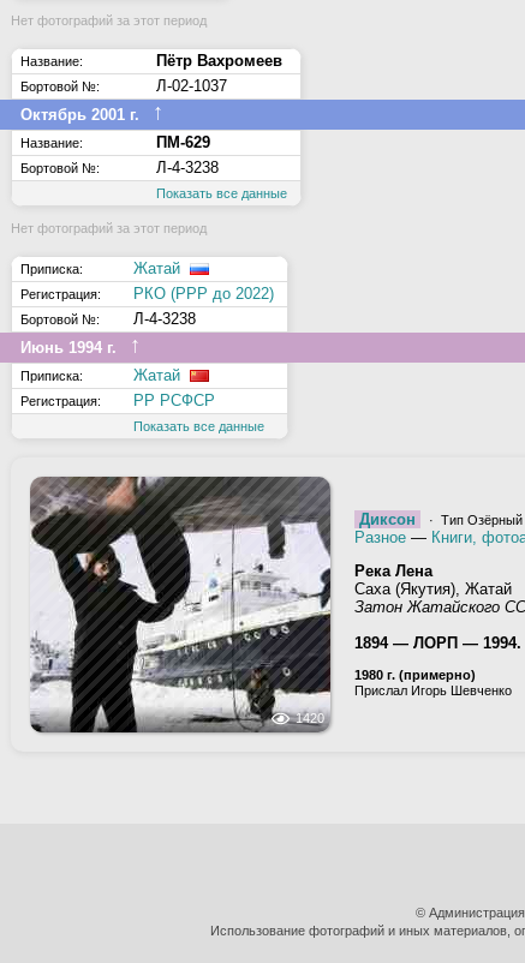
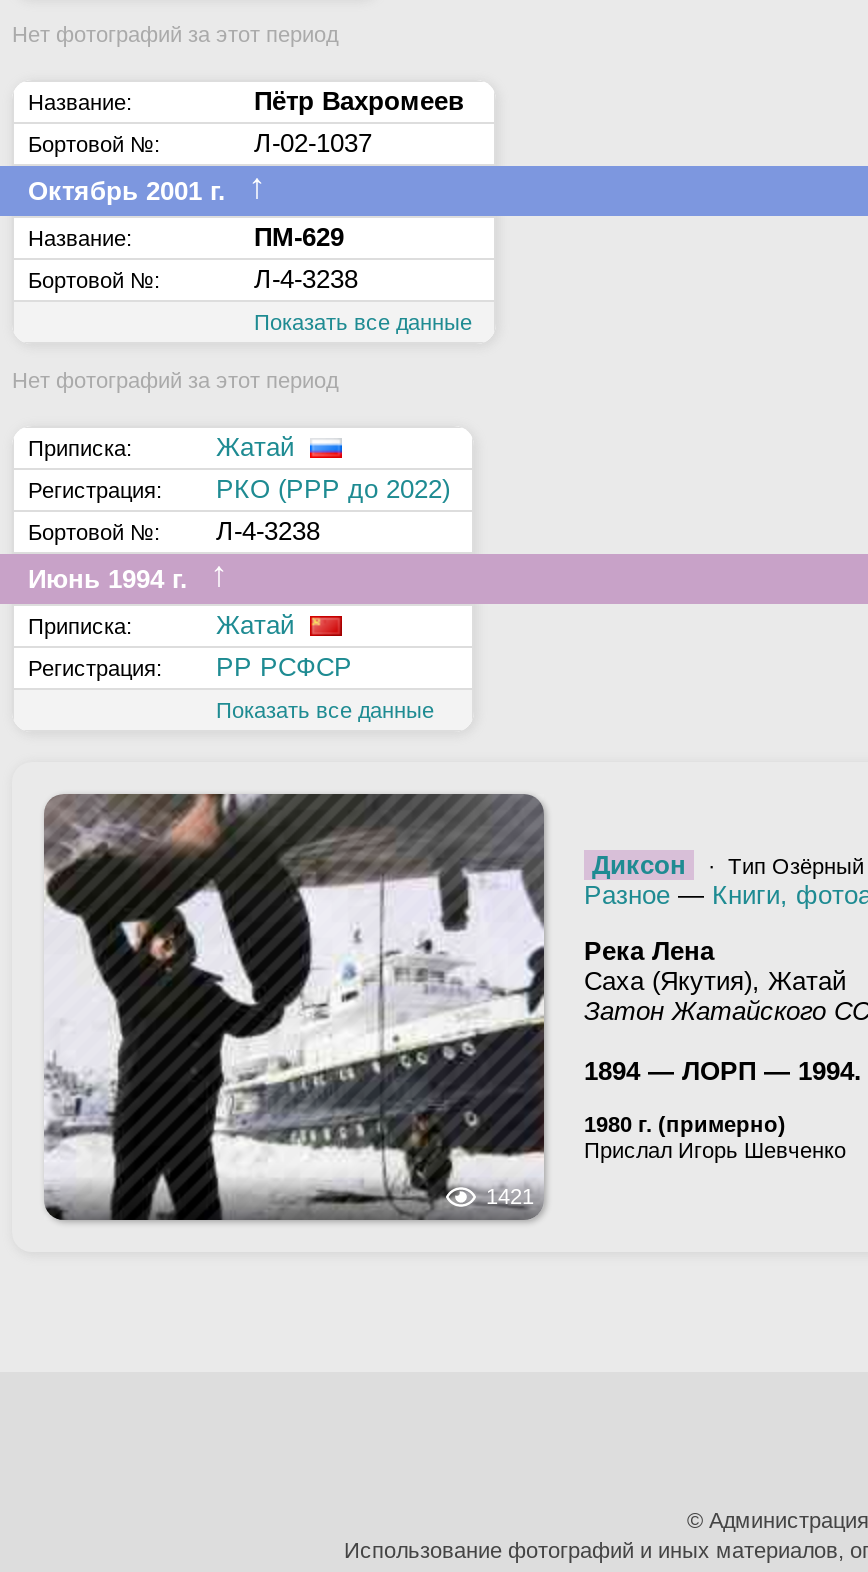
- 1420
+ 1421
